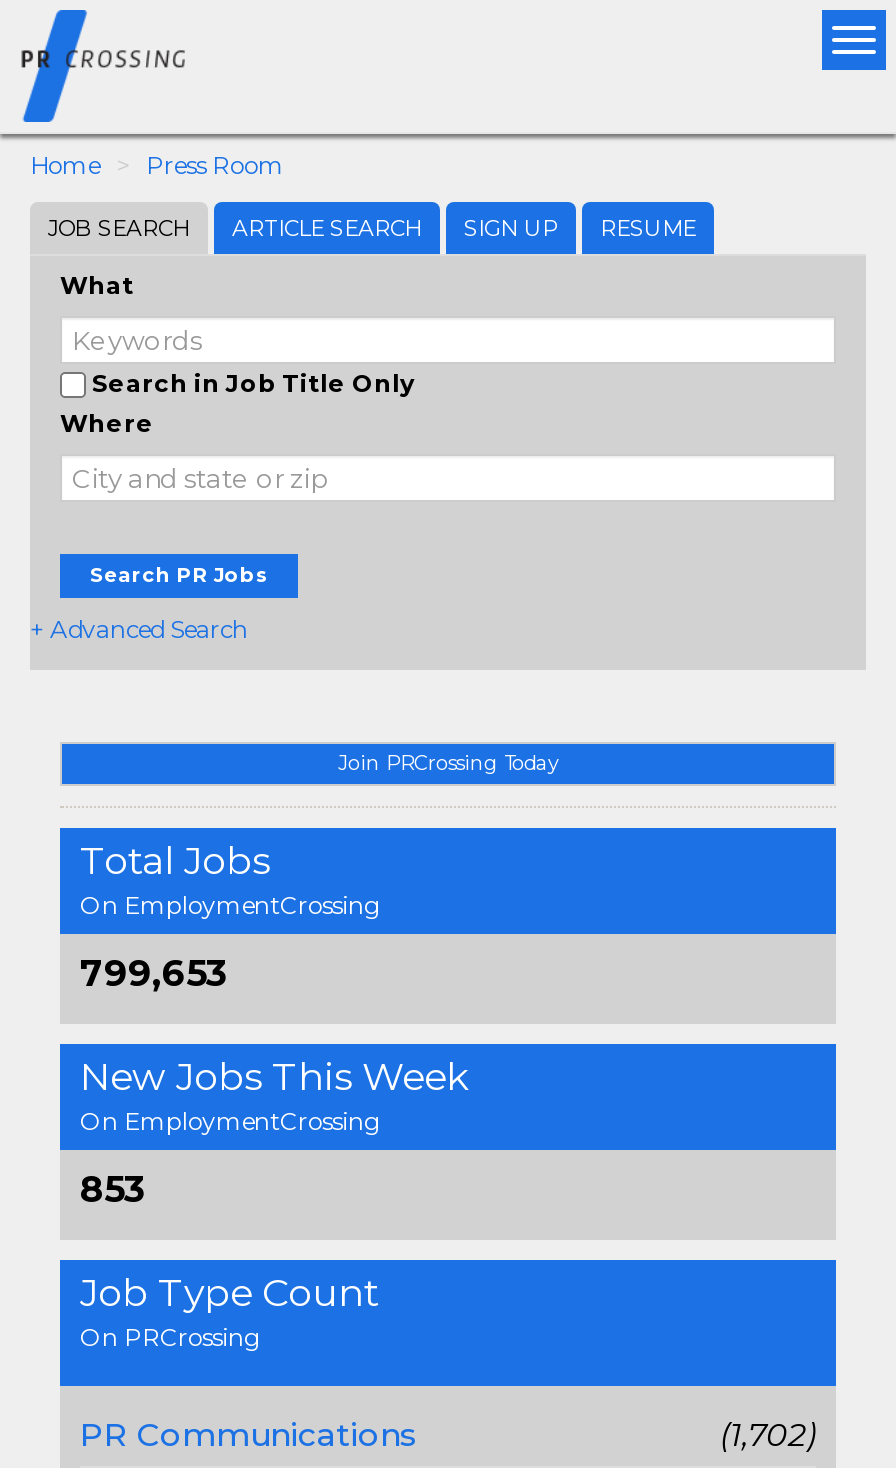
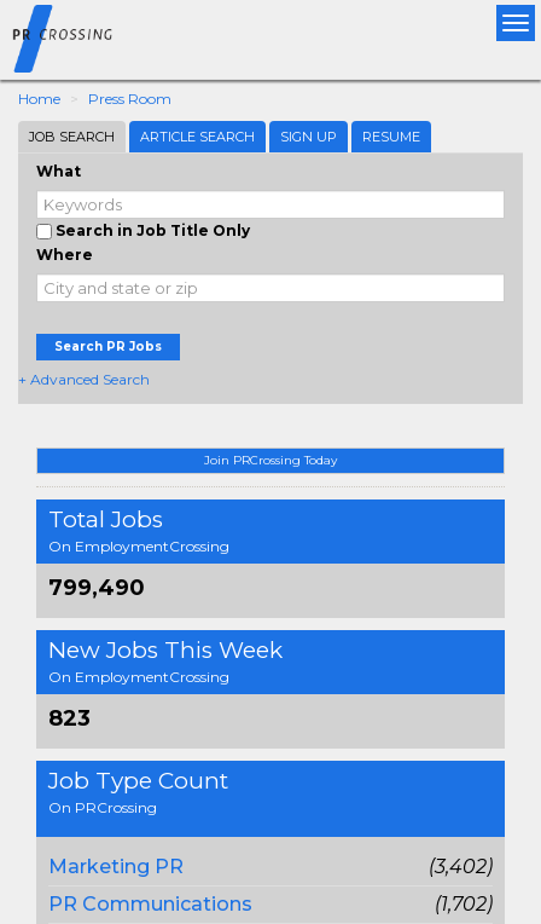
- 799,653
+ 799,490

- 853
+ 823

+ Marketing PR
+ (3,402)
